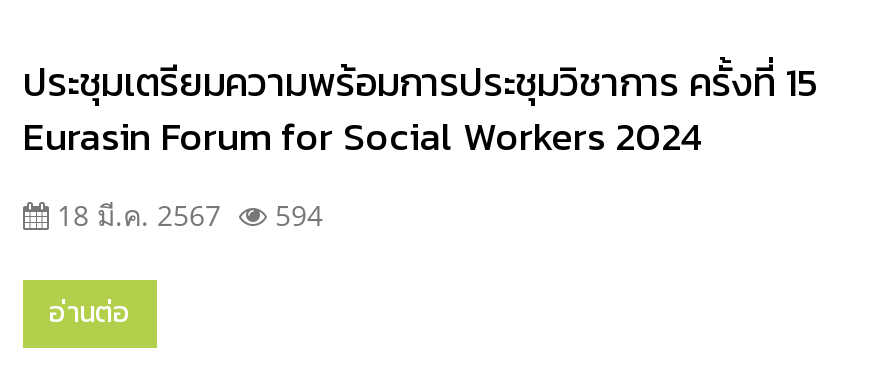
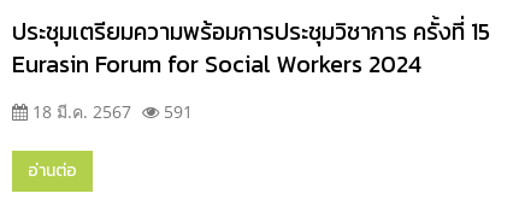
- 18 มี.ค. 2567 594
+ 18 มี.ค. 2567 591
